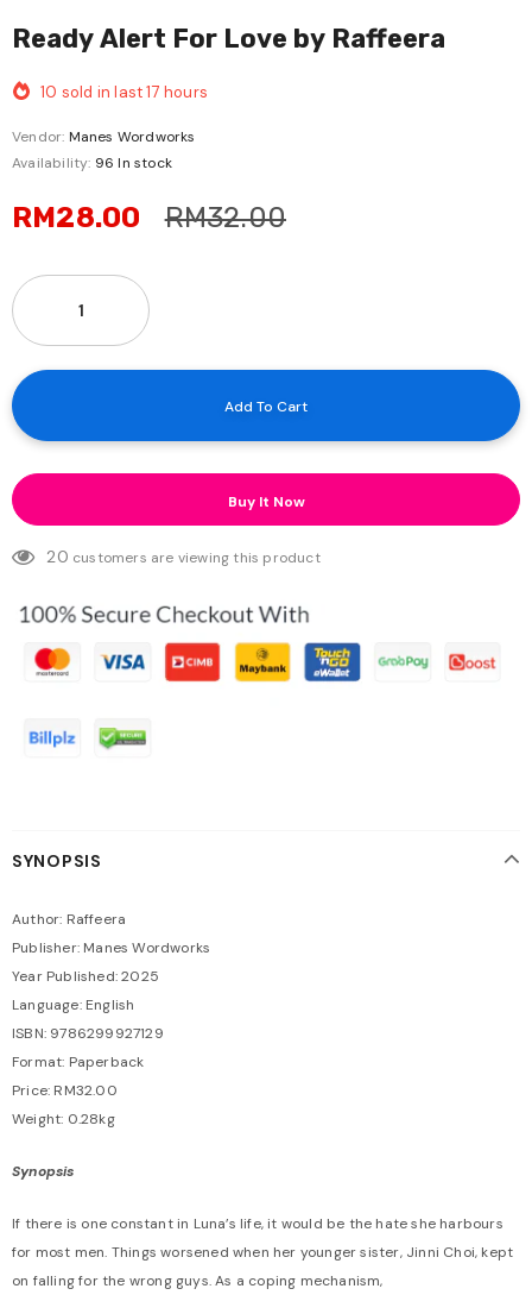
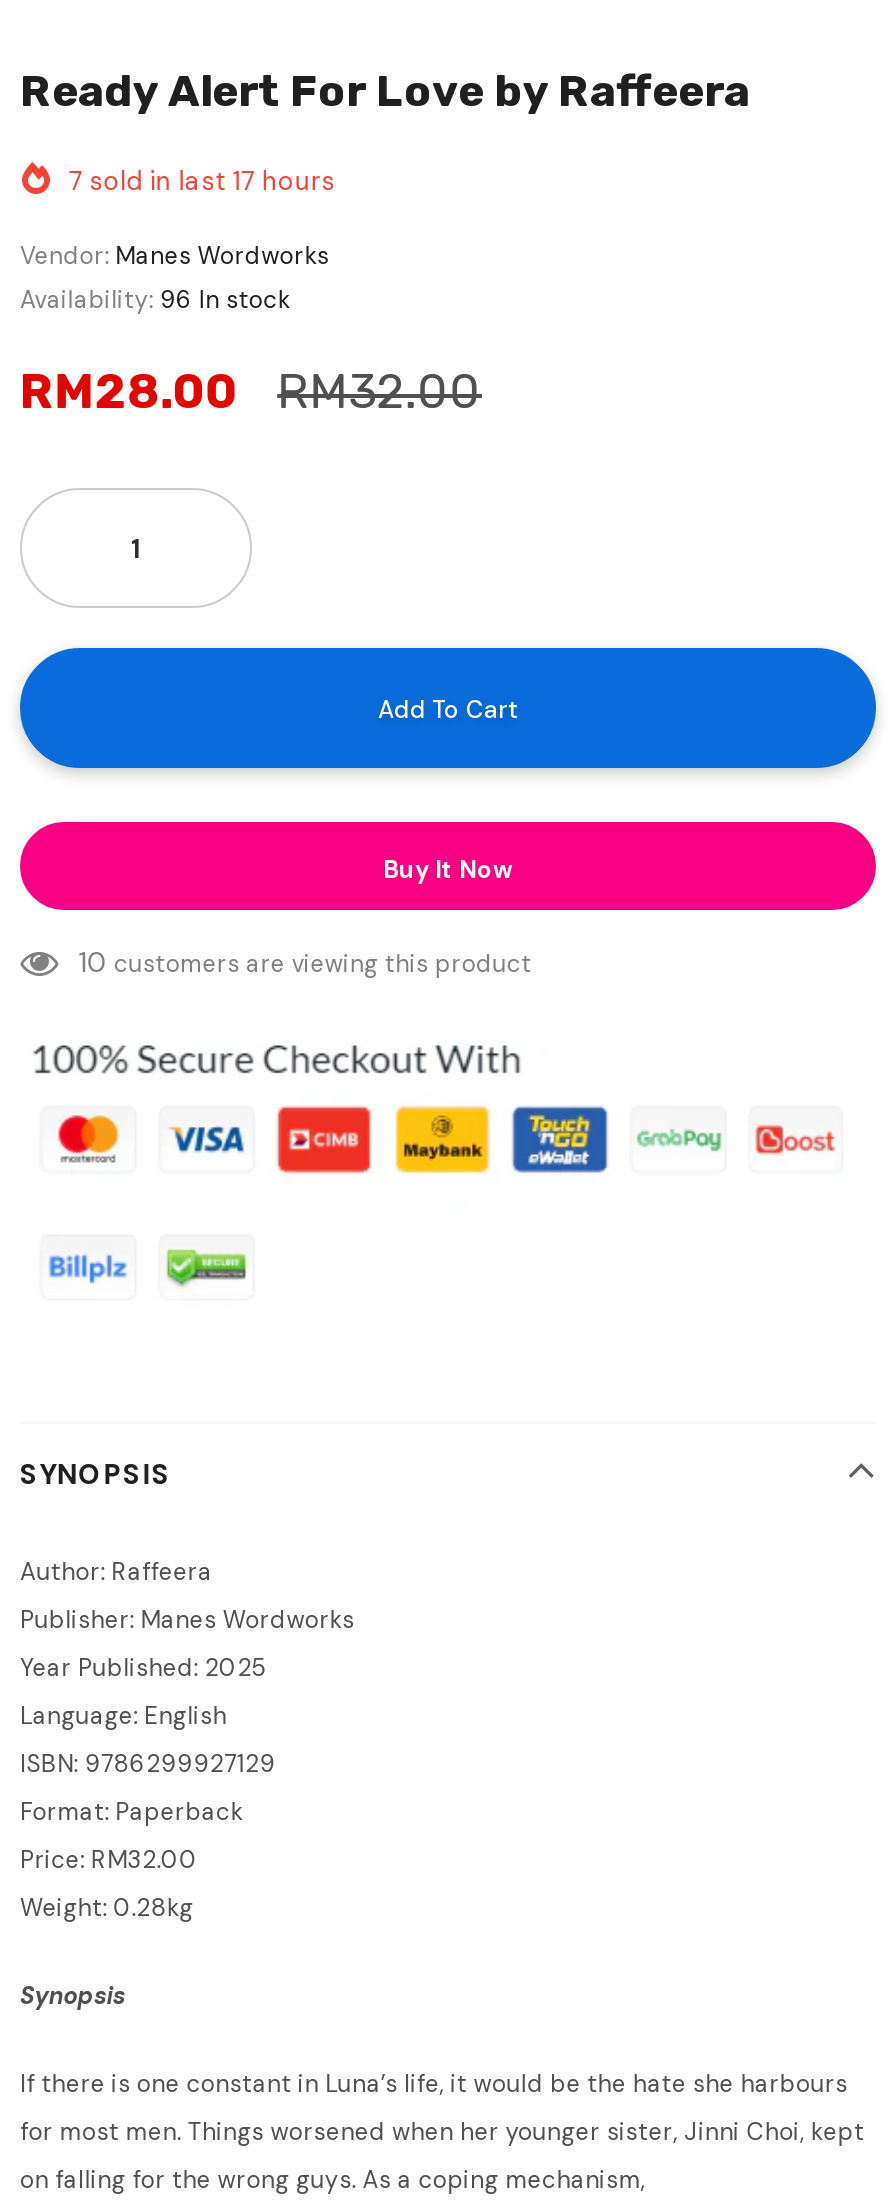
- 10 sold in last 17 hours
+ 7 sold in last 17 hours

- 20 customers are viewing this product
+ 10 customers are viewing this product
